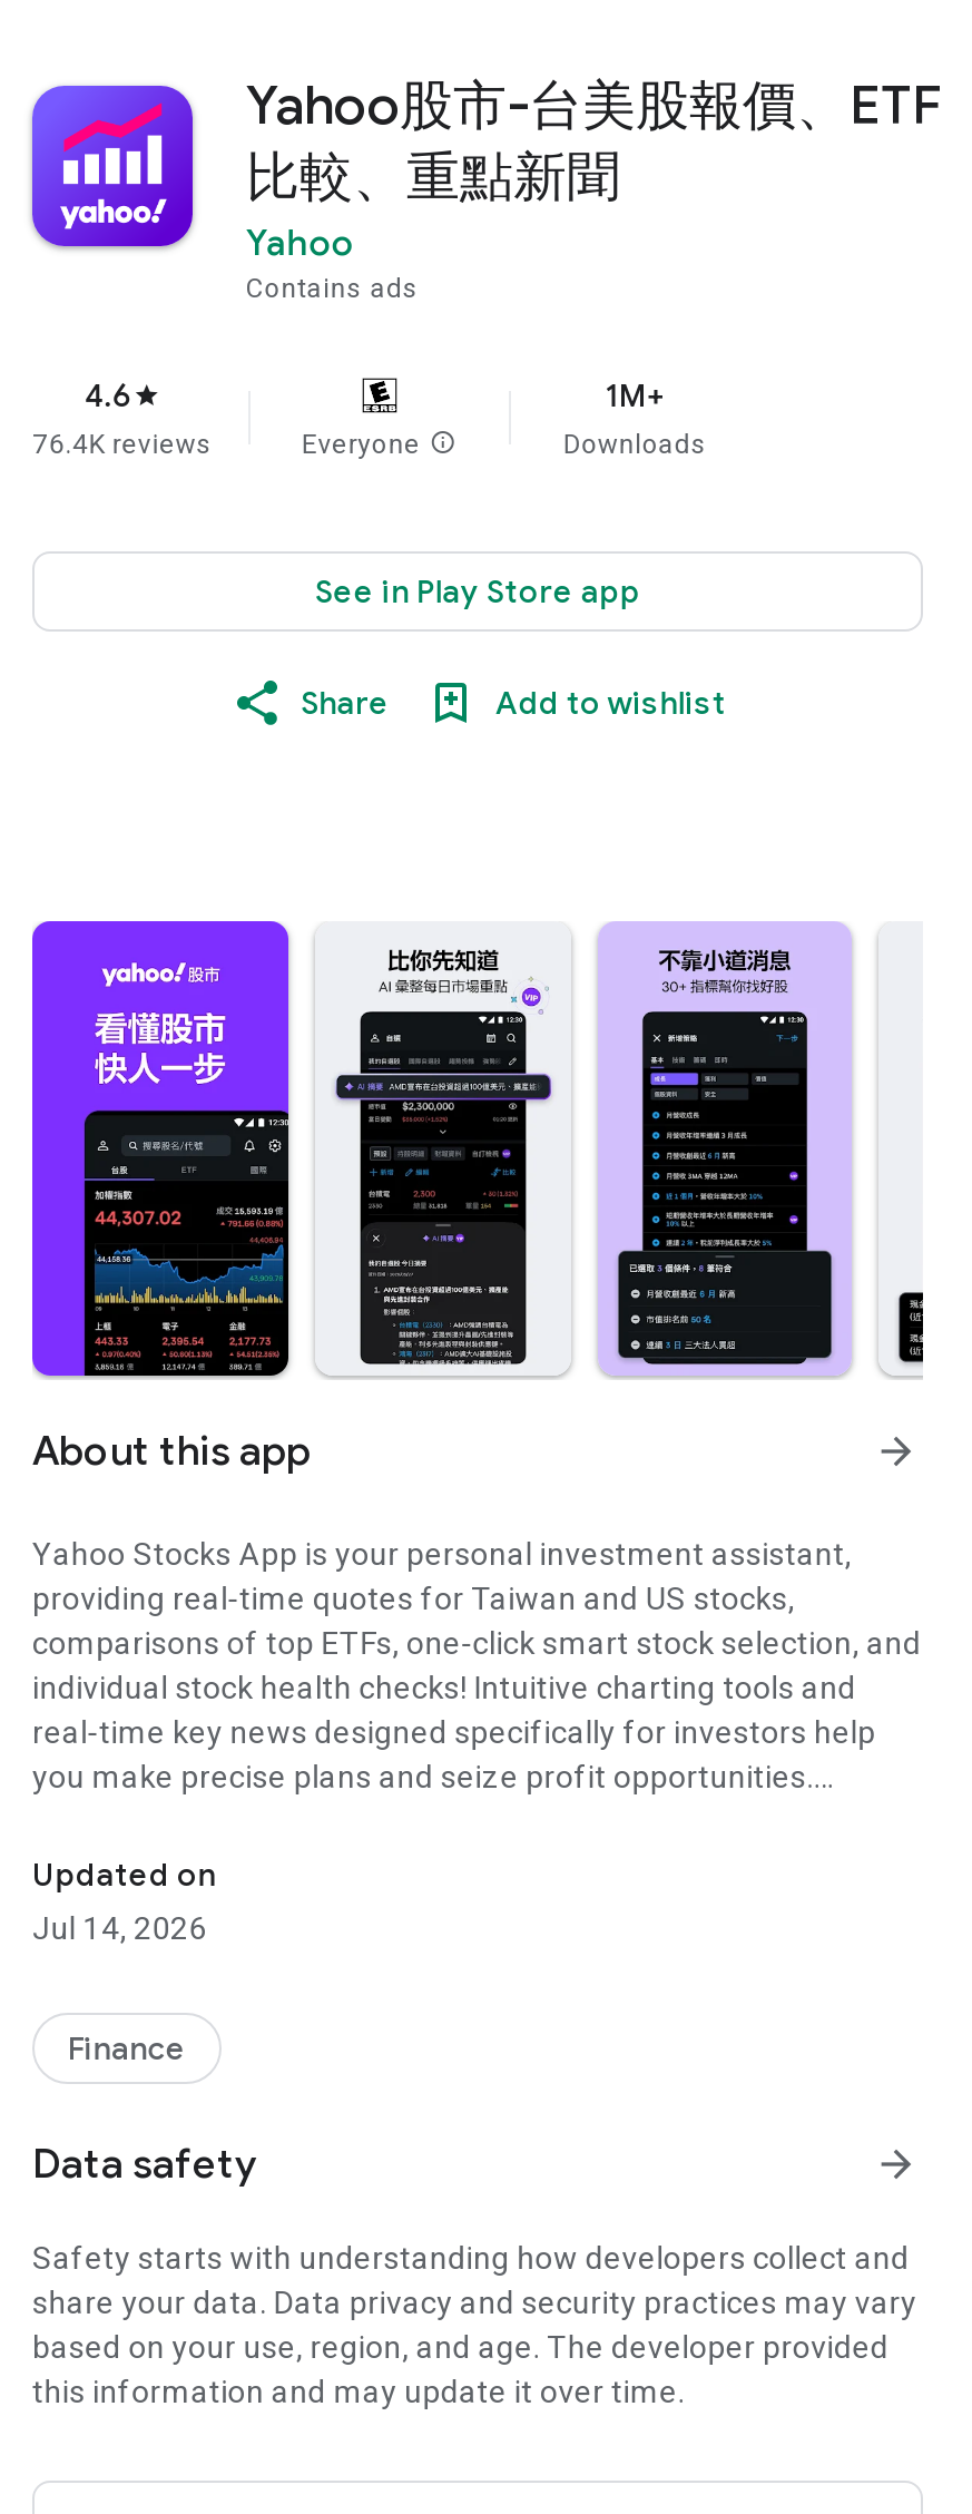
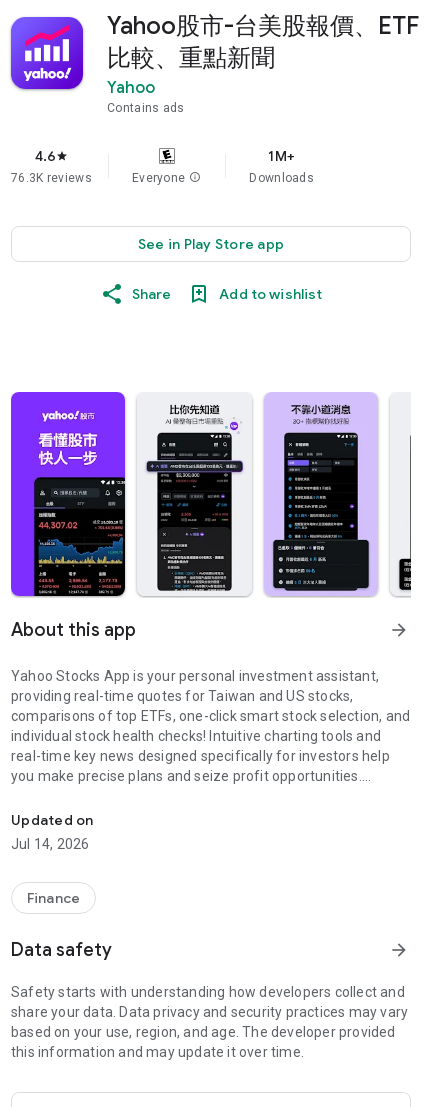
- 76.4K reviews
+ 76.3K reviews
